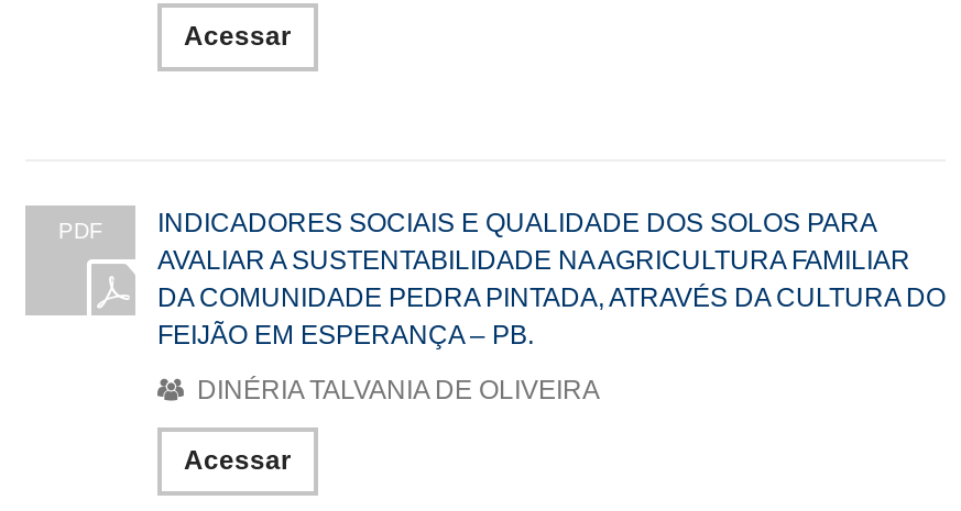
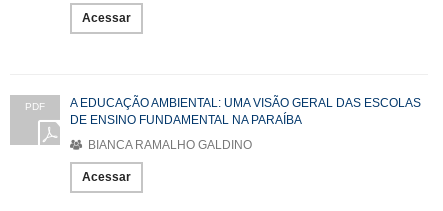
- INDICADORES SOCIAIS E QUALIDADE DOS SOLOS PARA
- AVALIAR A SUSTENTABILIDADE NA AGRICULTURA FAMILIAR
- DA COMUNIDADE PEDRA PINTADA, ATRAVÉS DA CULTURA DO
- FEIJÃO EM ESPERANÇA – PB.
+ A EDUCAÇÃO AMBIENTAL: UMA VISÃO GERAL DAS ESCOLAS
+ DE ENSINO FUNDAMENTAL NA PARAÍBA

- DINÉRIA TALVANIA DE OLIVEIRA
+ BIANCA RAMALHO GALDINO
